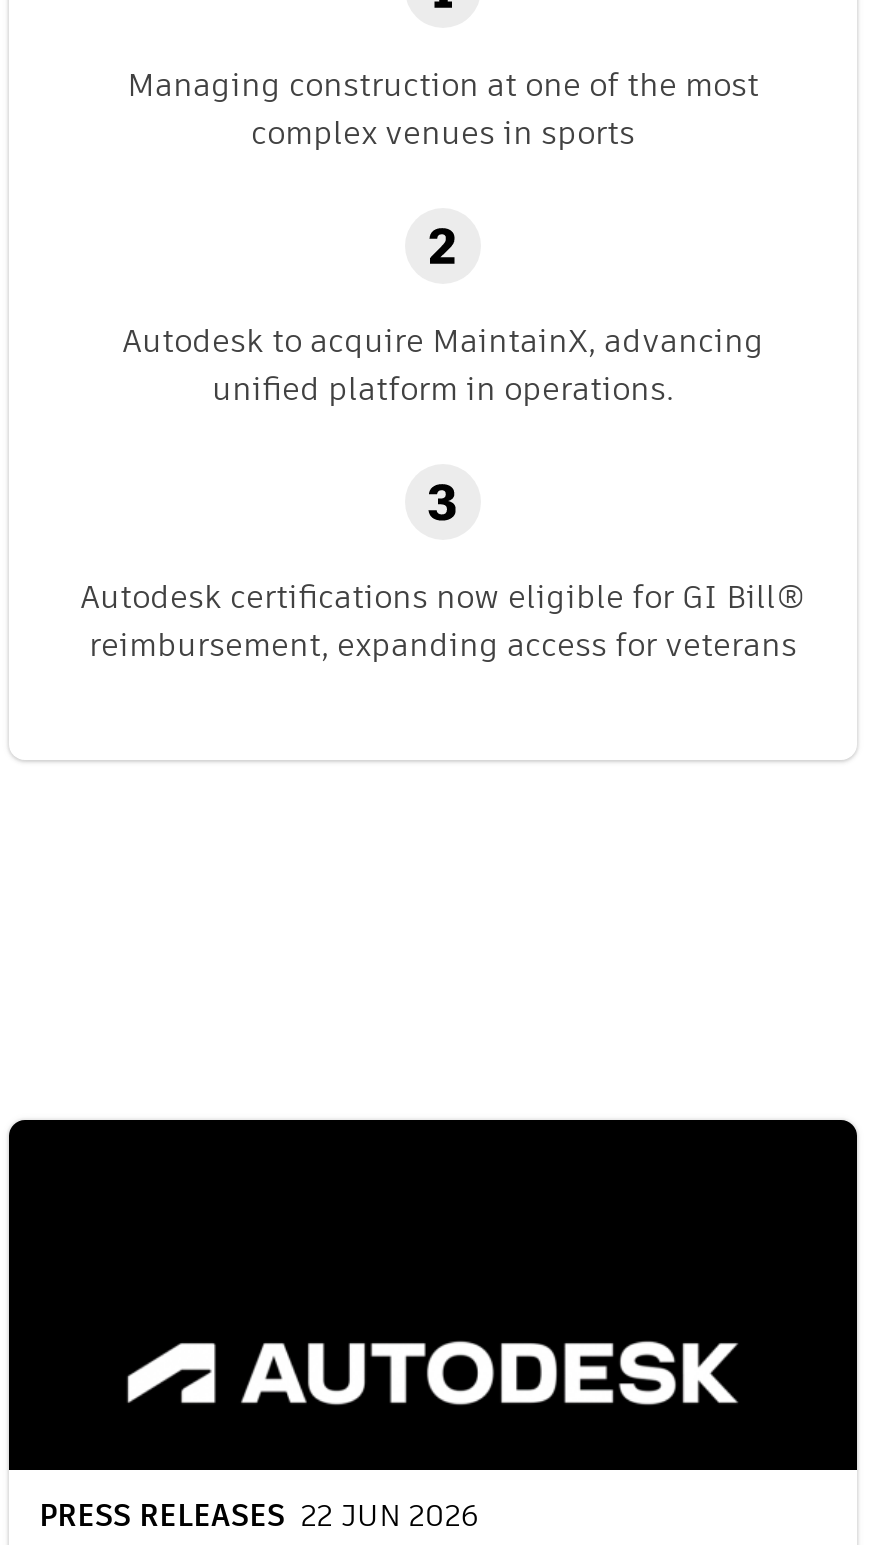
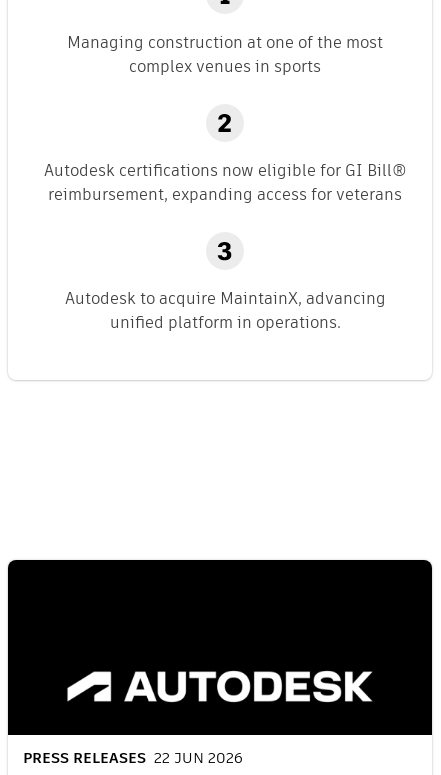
moved down: Autodesk to acquire MaintainX, advancing | unified platform in operations.

moved up: Autodesk certifications now eligible for GI Bill® | reimbursement, expanding access for veterans
